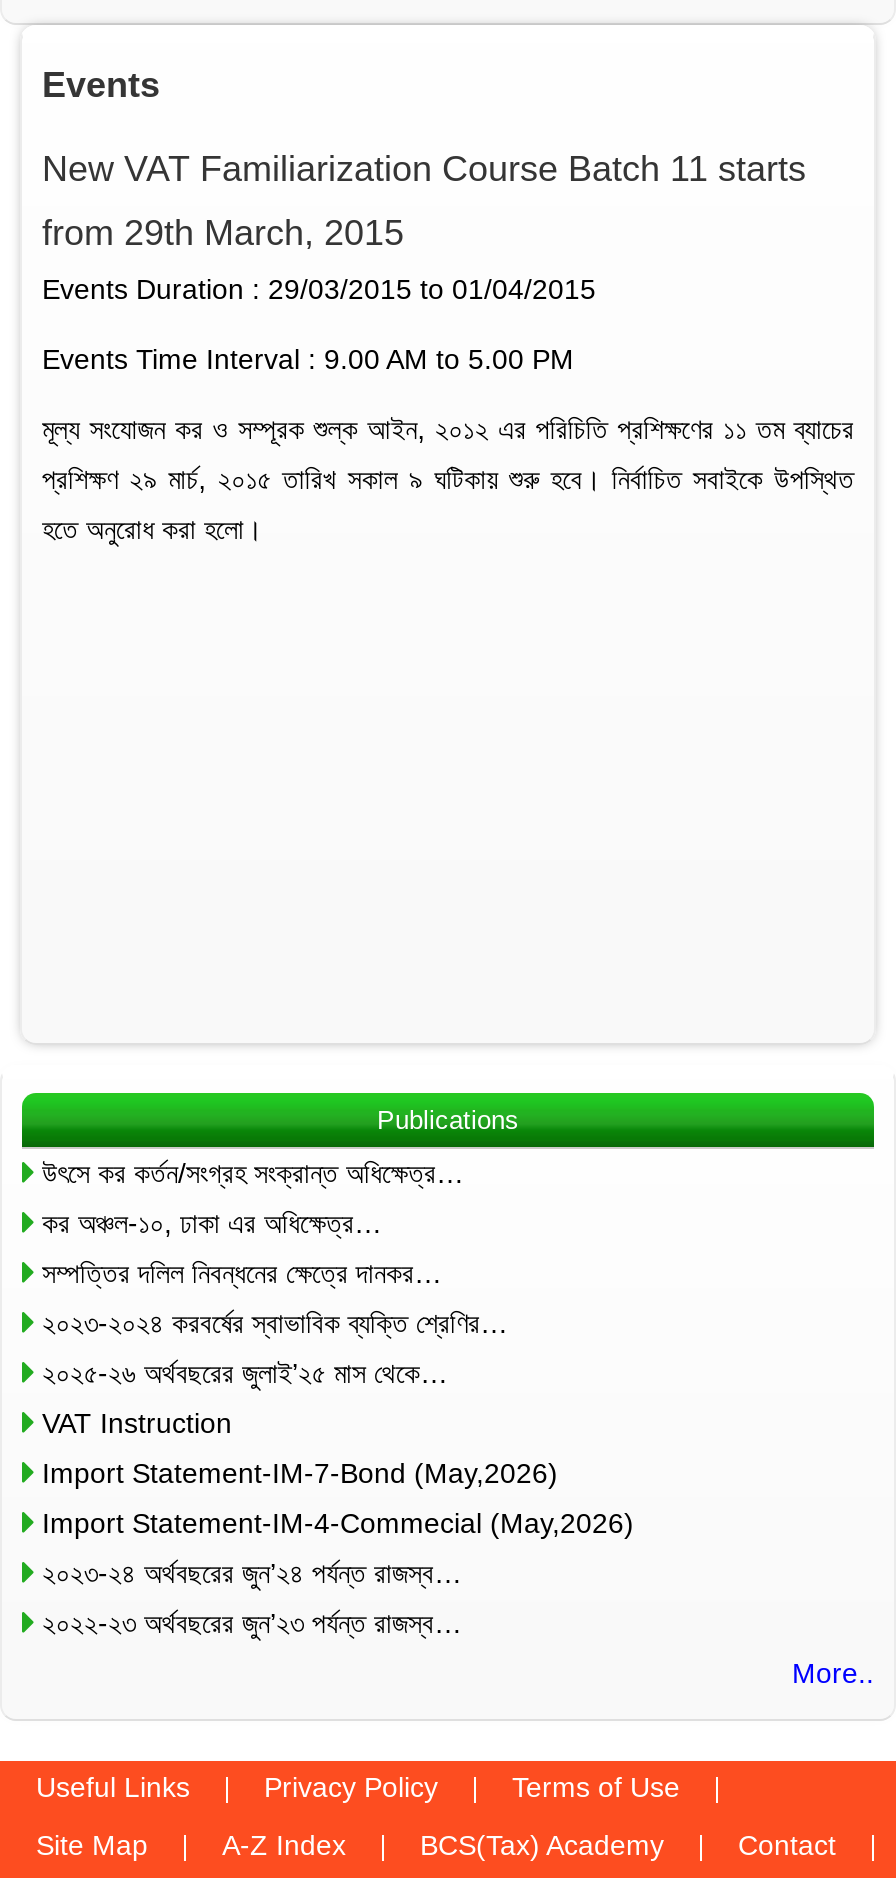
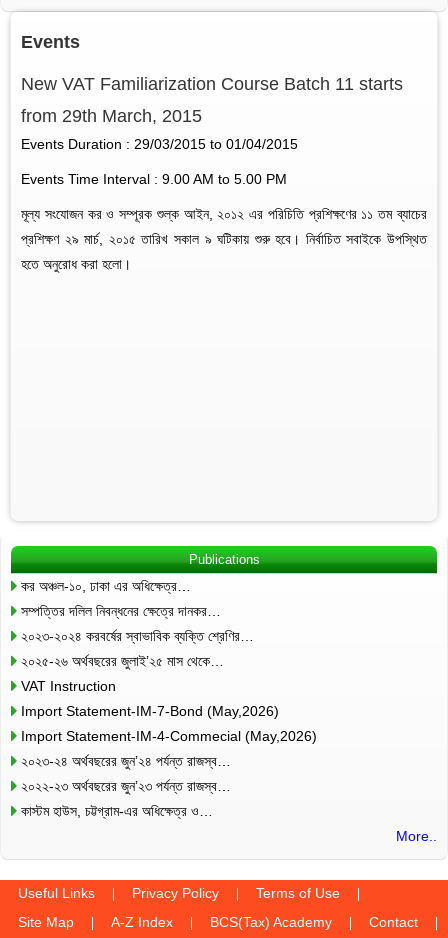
- উৎসে কর কর্তন/সংগ্রহ সংক্রান্ত অধিক্ষেত্র…

moved up: কর অঞ্চল-১০, ঢাকা এর অধিক্ষেত্র… | সম্পত্তির দলিল নিবন্ধনের ক্ষেত্রে দানকর… | ২০২৩-২০২৪ করবর্ষের স্বাভাবিক ব্যক্তি শ্রেণির… | ... | ২০২৩-২৪ অর্থবছরের জুন’২৪ পর্যন্ত রাজস্ব… | ২০২২-২৩ অর্থবছরের জুন’২৩ পর্যন্ত রাজস্ব…

+ কাস্টম হাউস, চট্টগ্রাম-এর অধিক্ষেত্র ও…
